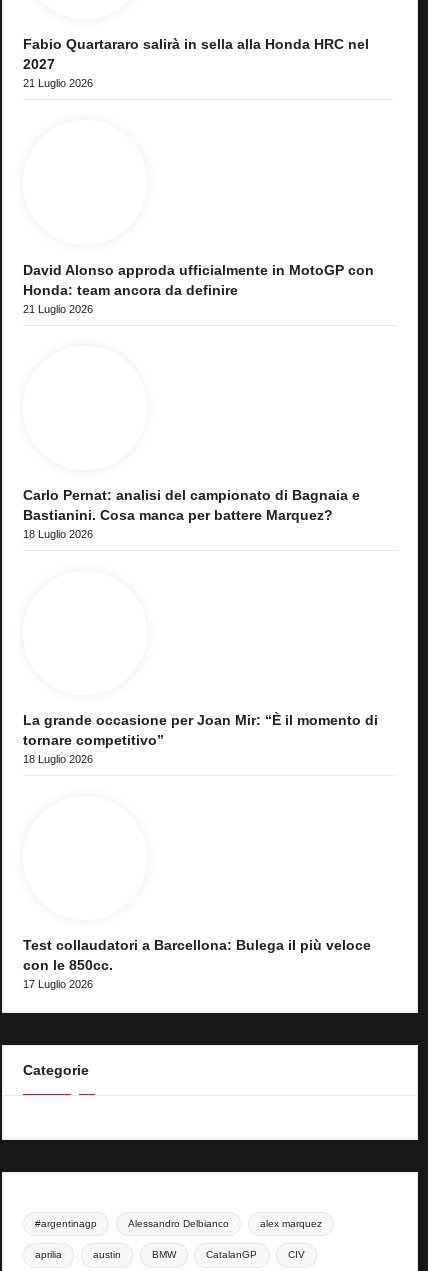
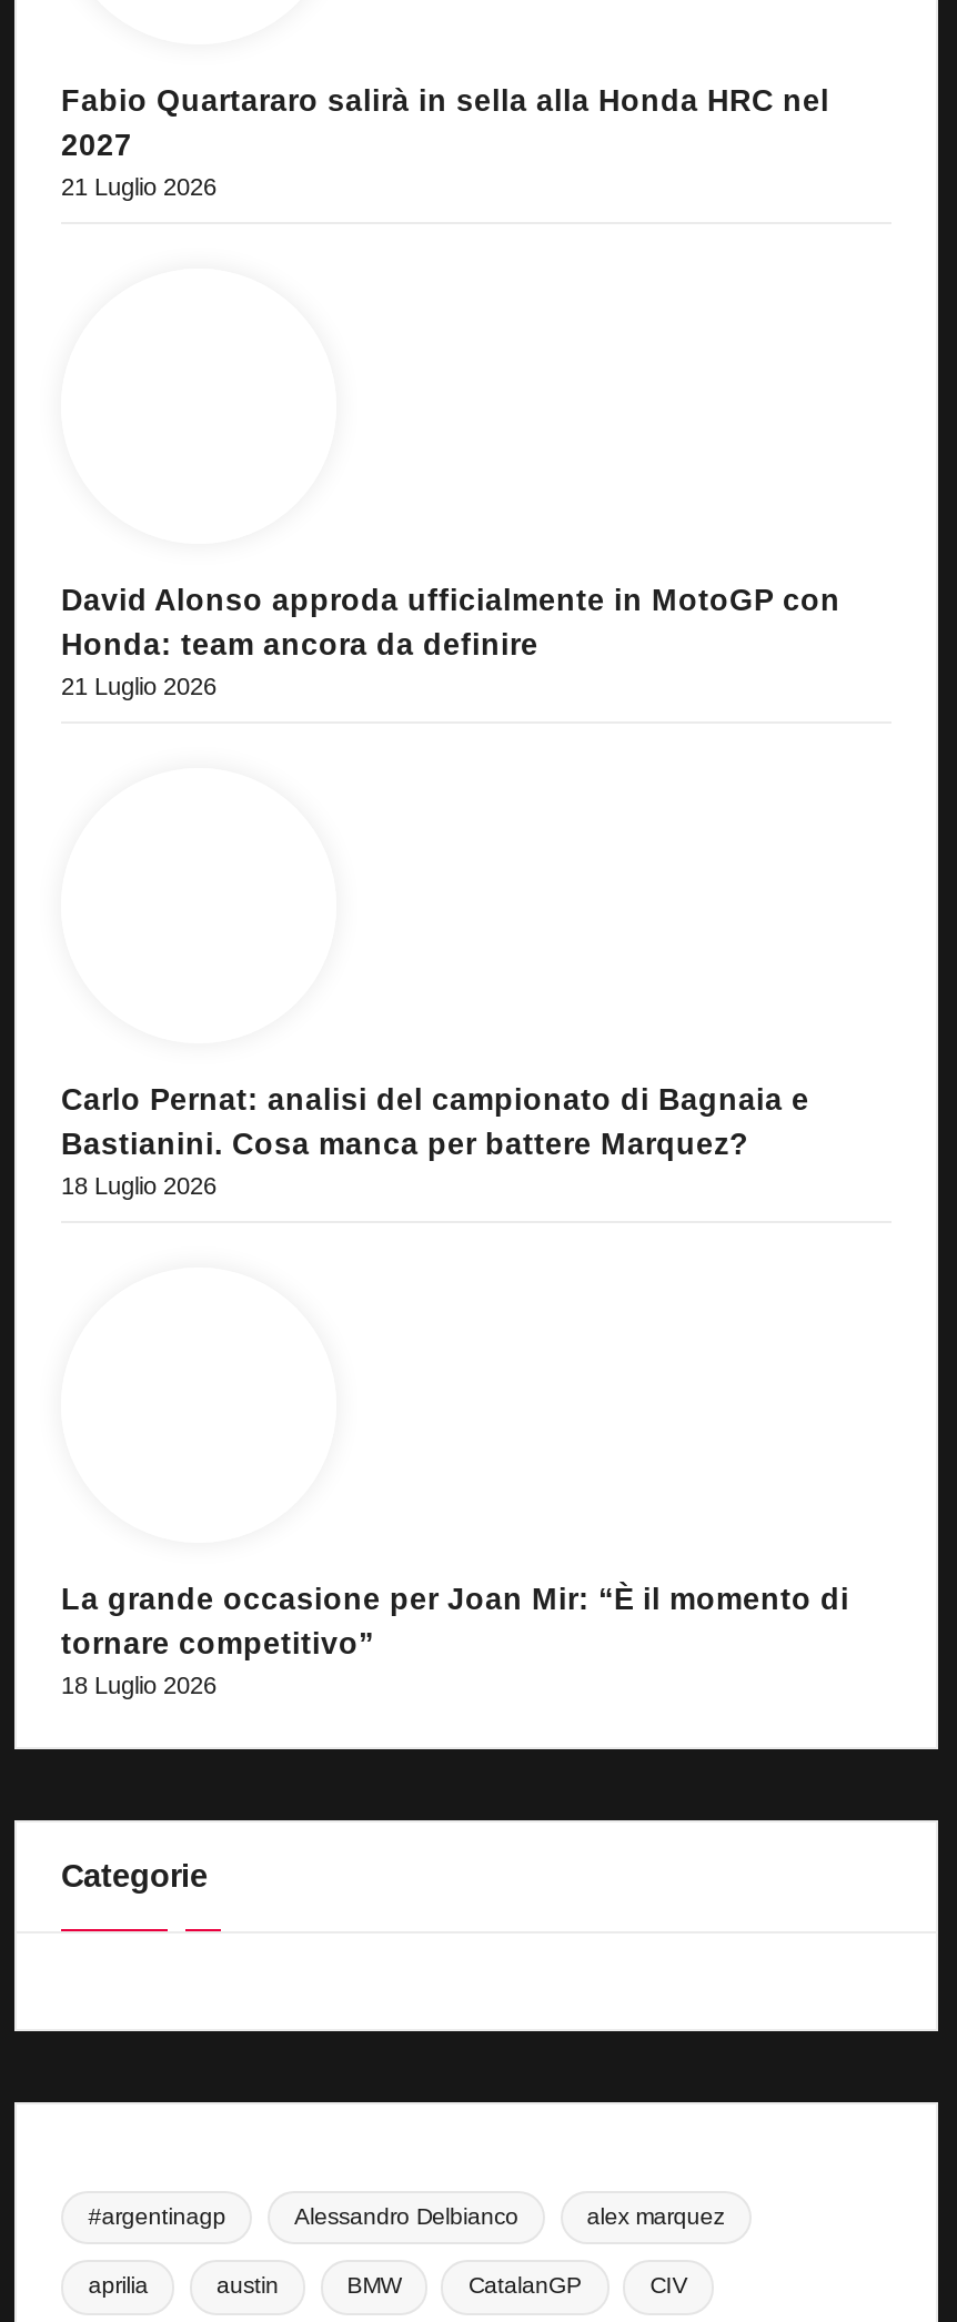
- Test collaudatori a Barcellona: Bulega il più veloce
- con le 850cc.
- 17 Luglio 2026
